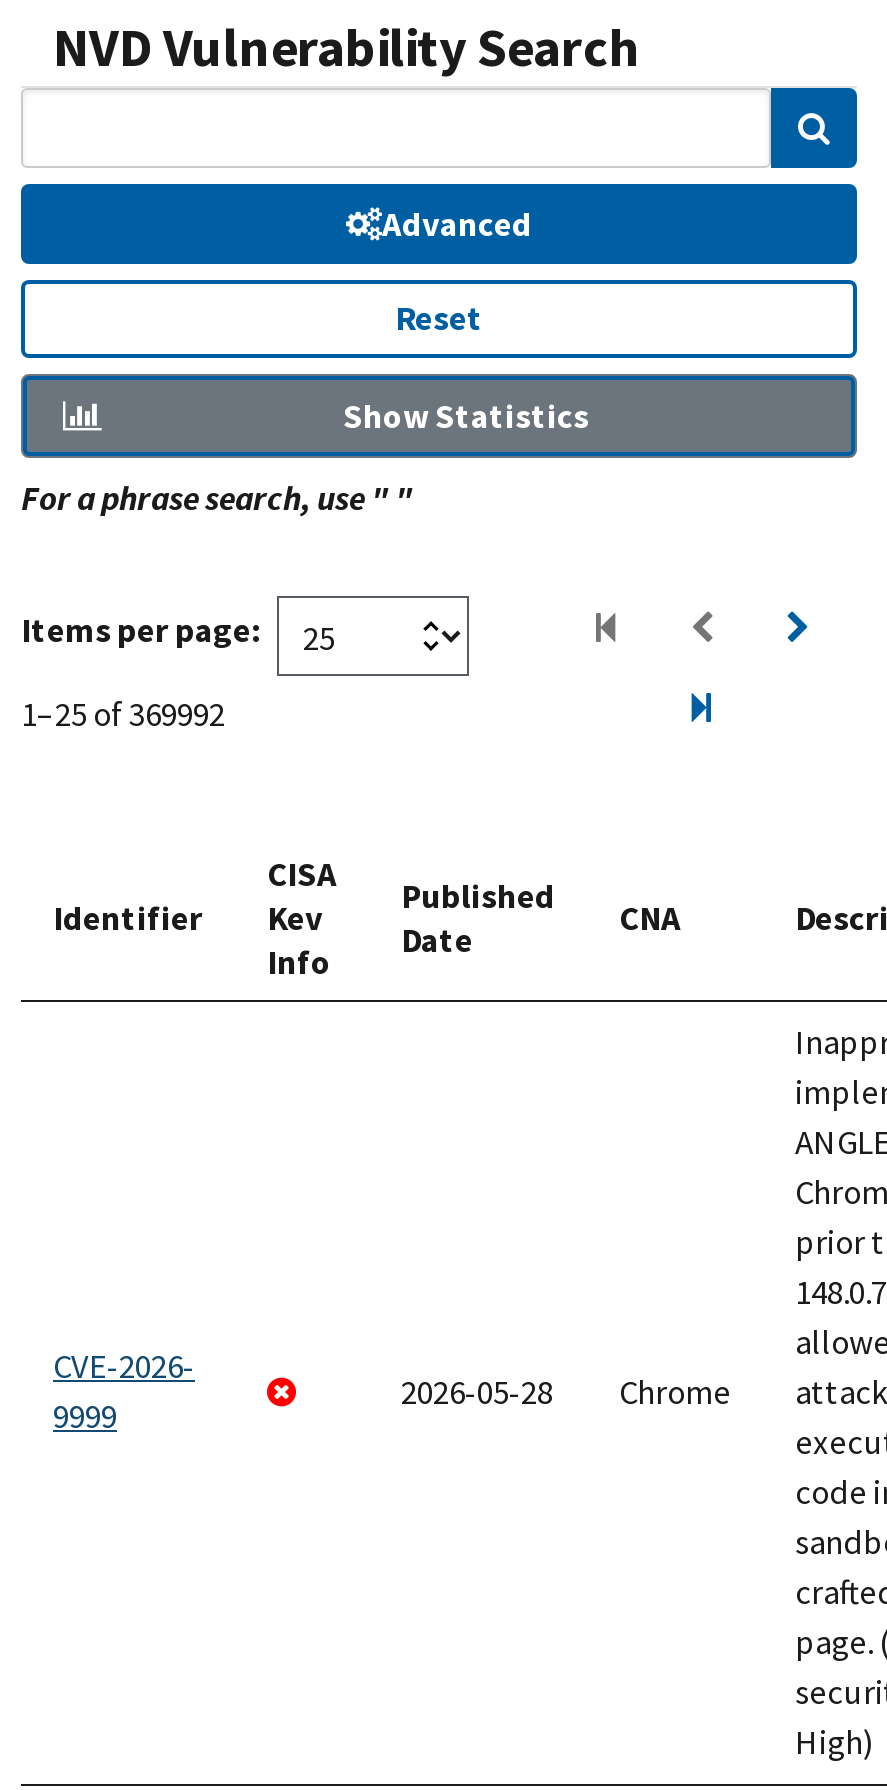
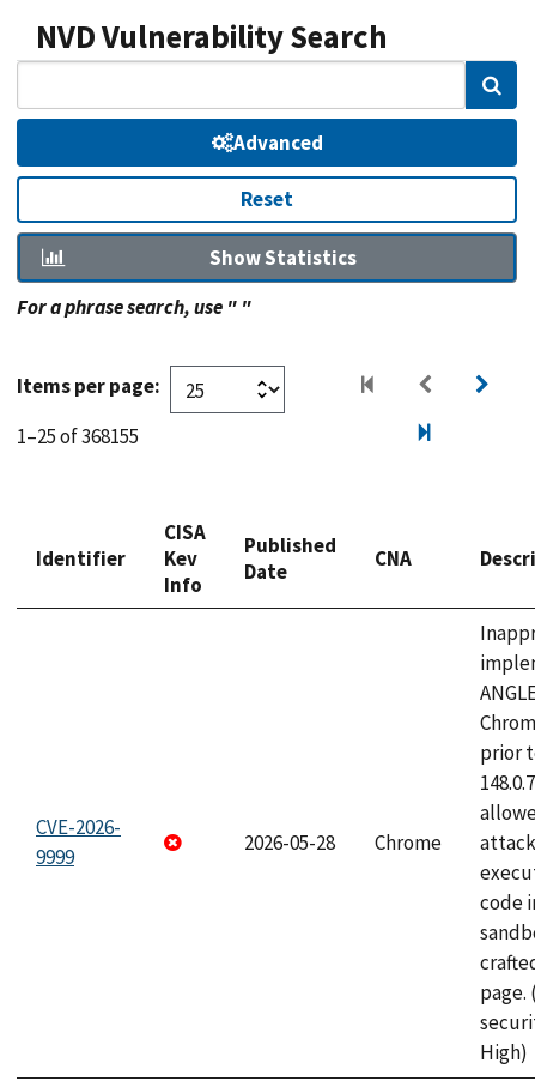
- 1–25 of 369992
+ 1–25 of 368155
